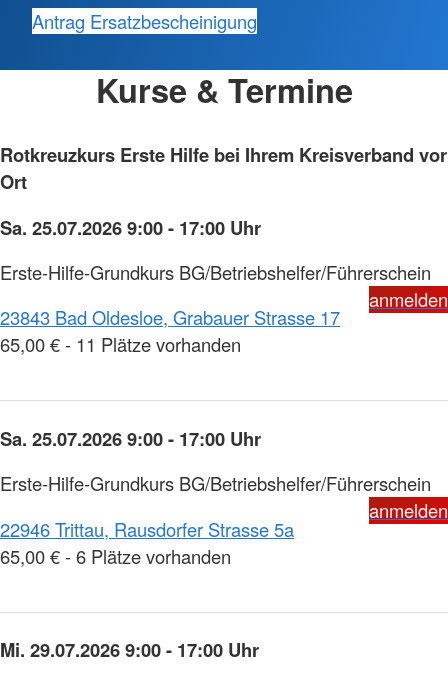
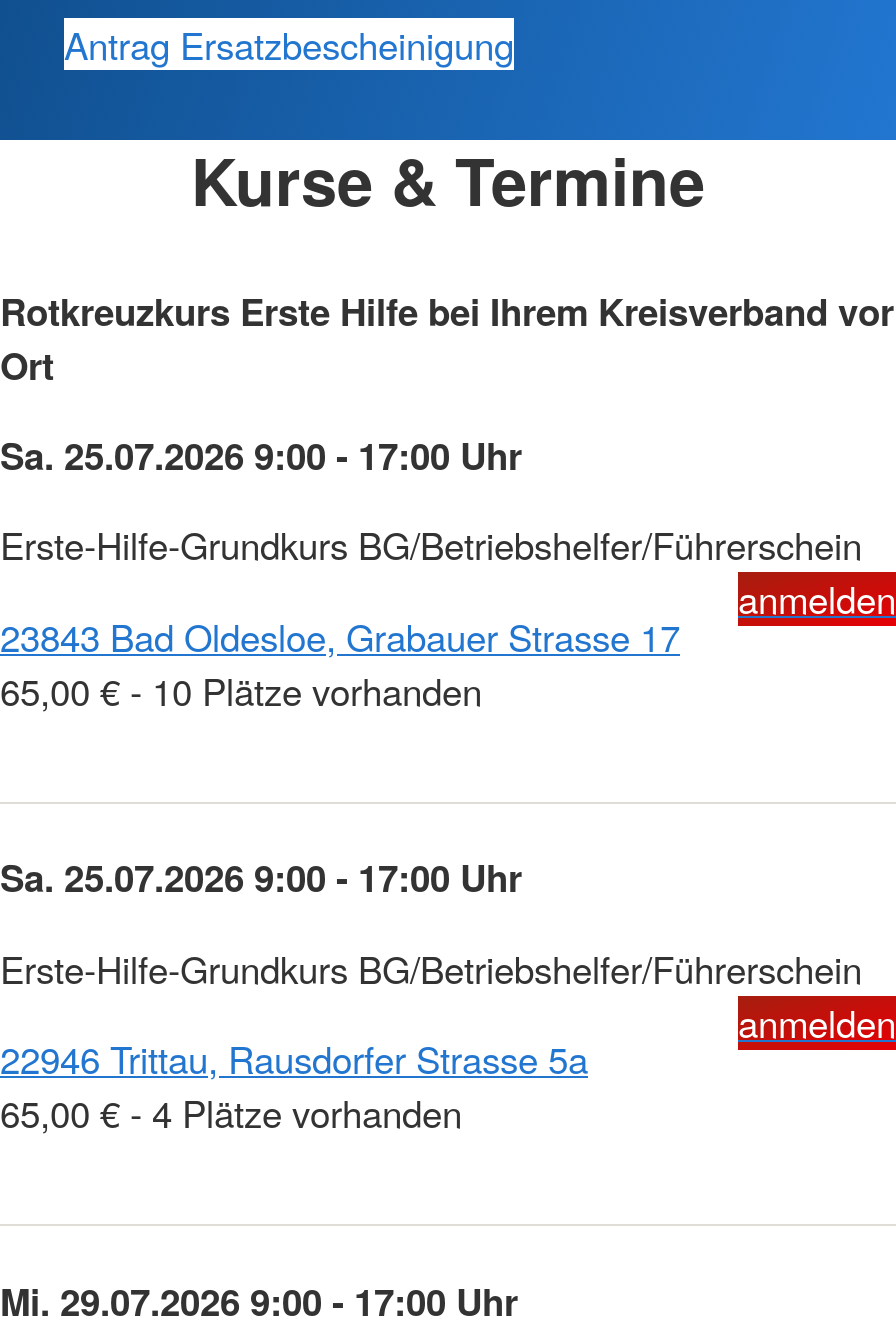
- 65,00 € - 11 Plätze vorhanden
+ 65,00 € - 10 Plätze vorhanden

- 65,00 € - 6 Plätze vorhanden
+ 65,00 € - 4 Plätze vorhanden
